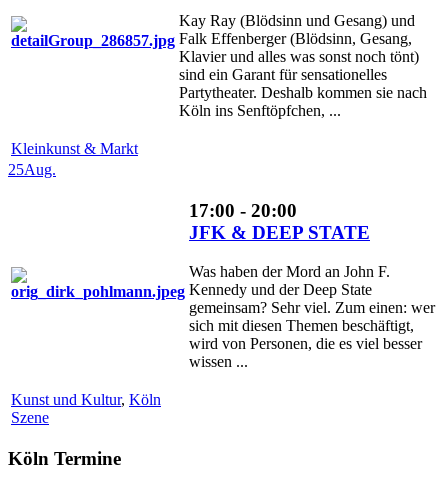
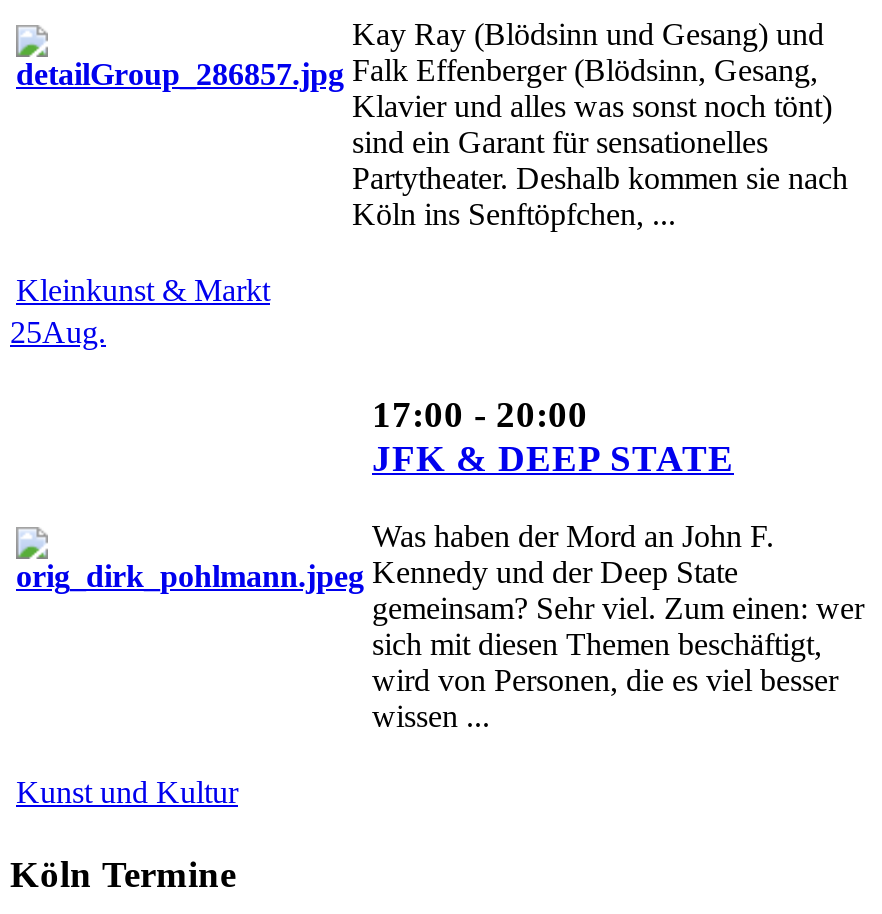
- Kunst und Kultur, Köln
- Szene
+ Kunst und Kultur
